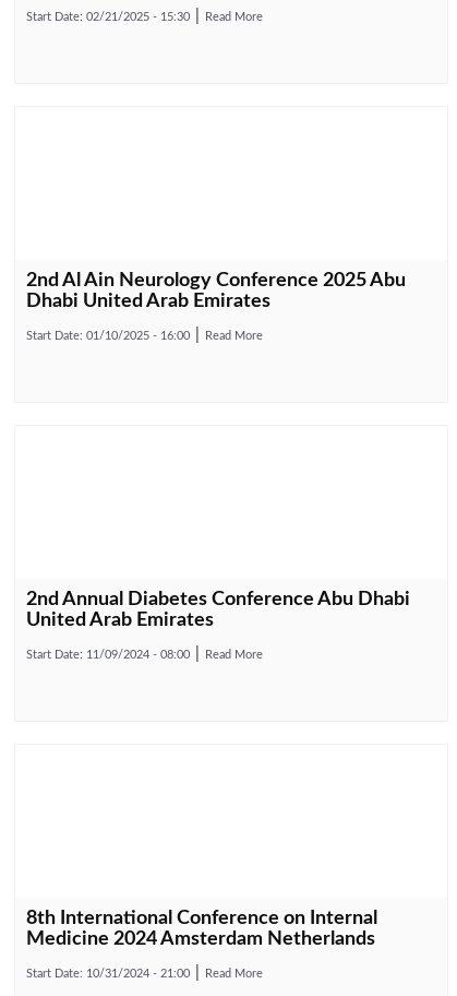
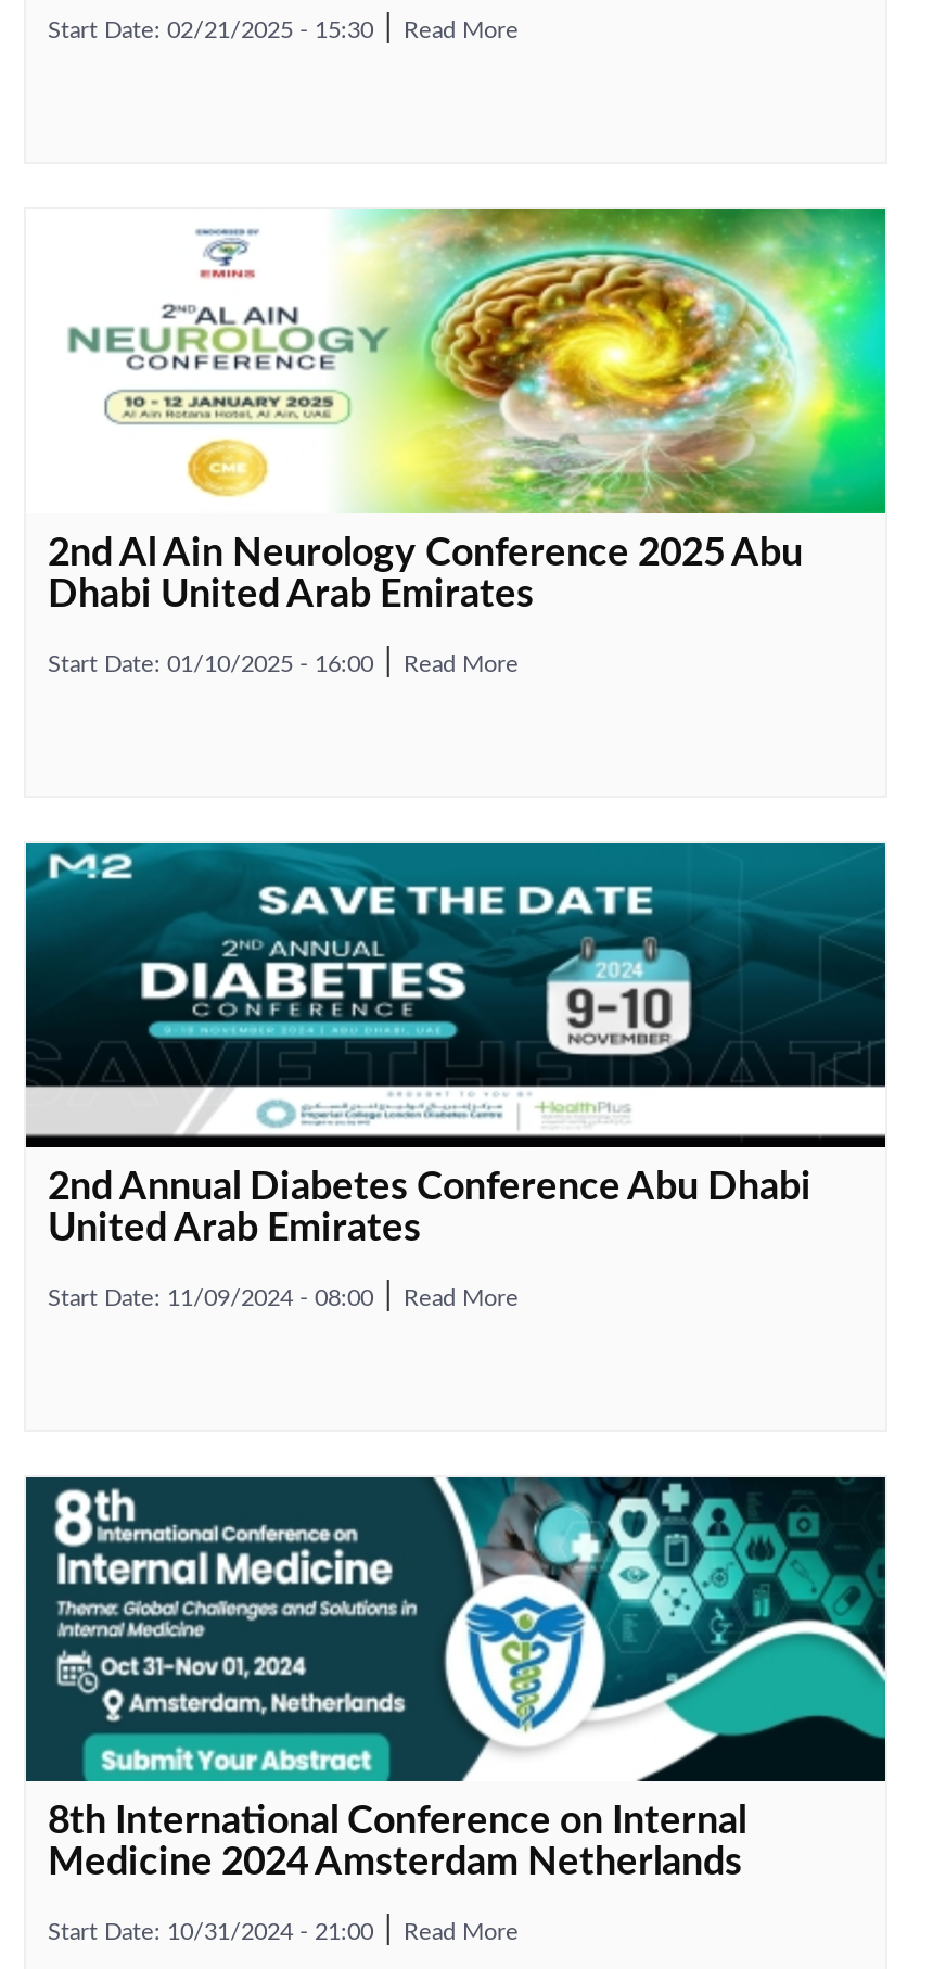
+ [image]

+ [image]

+ [image]
